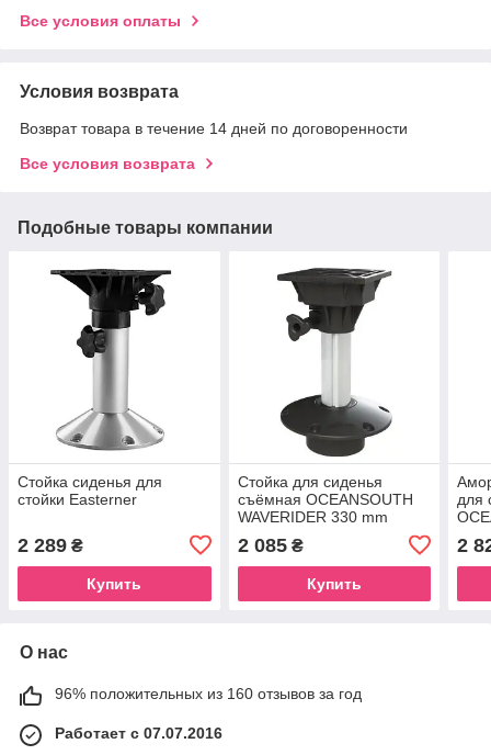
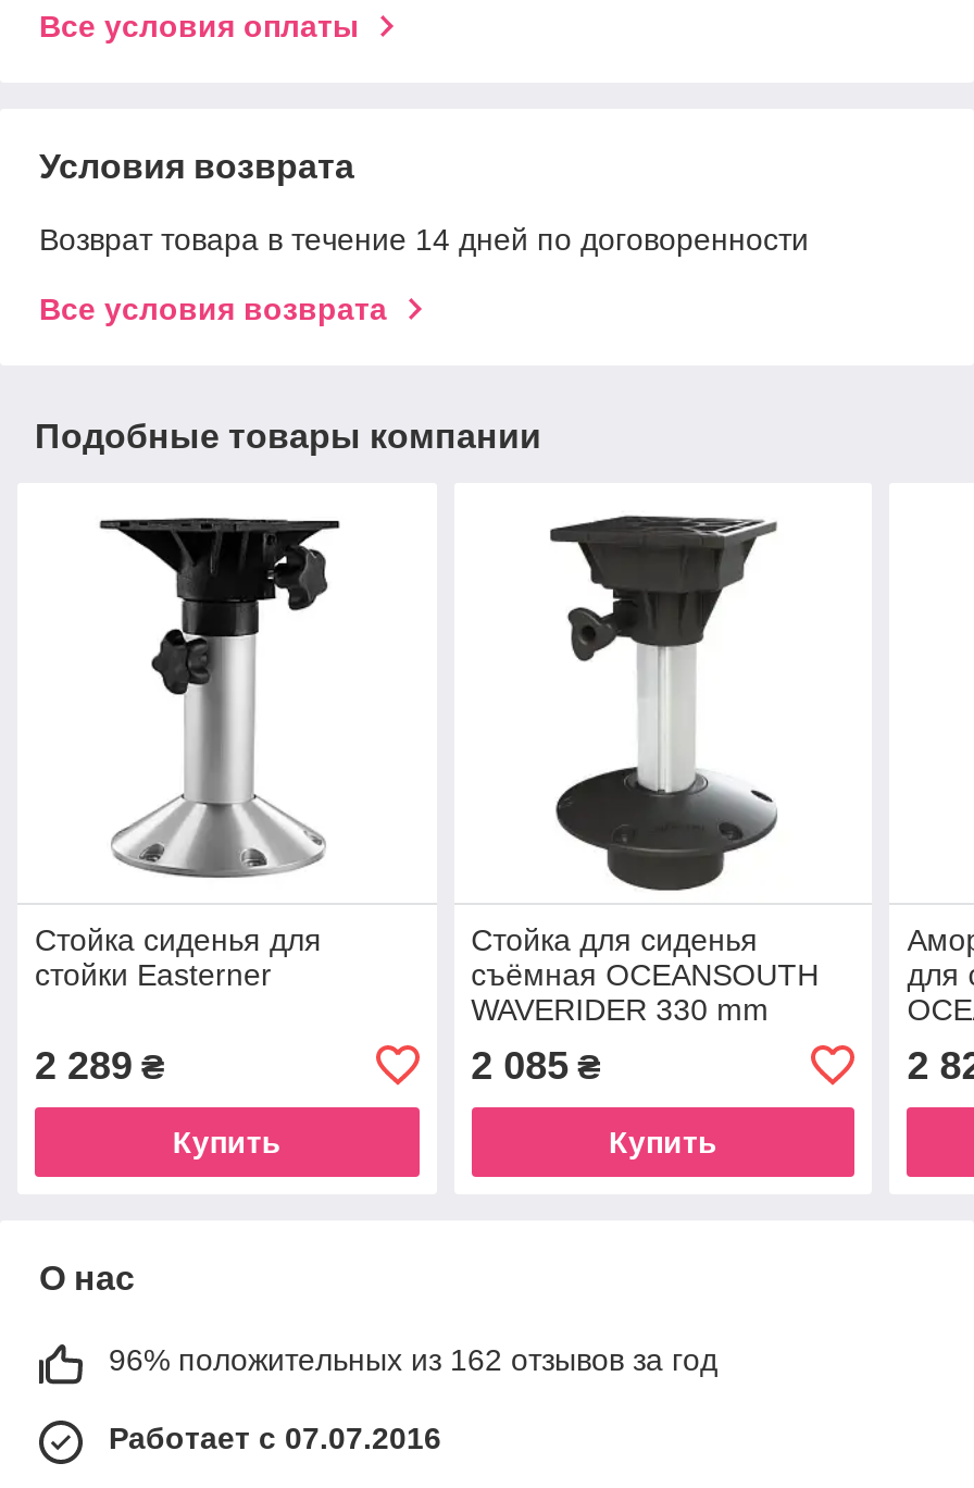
- 96% положительных из 160 отзывов за год
+ 96% положительных из 162 отзывов за год
